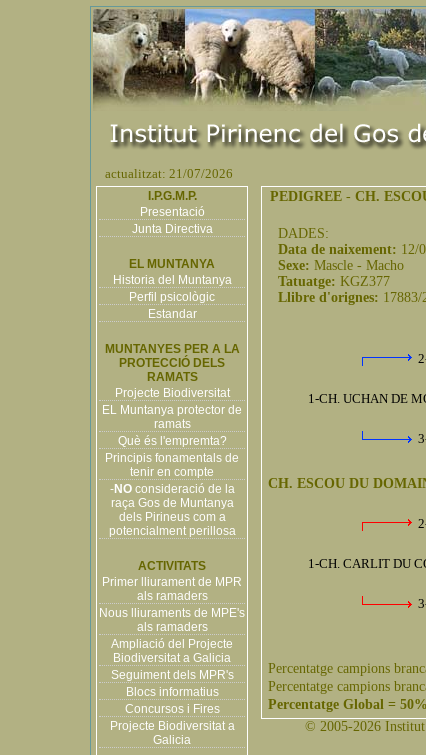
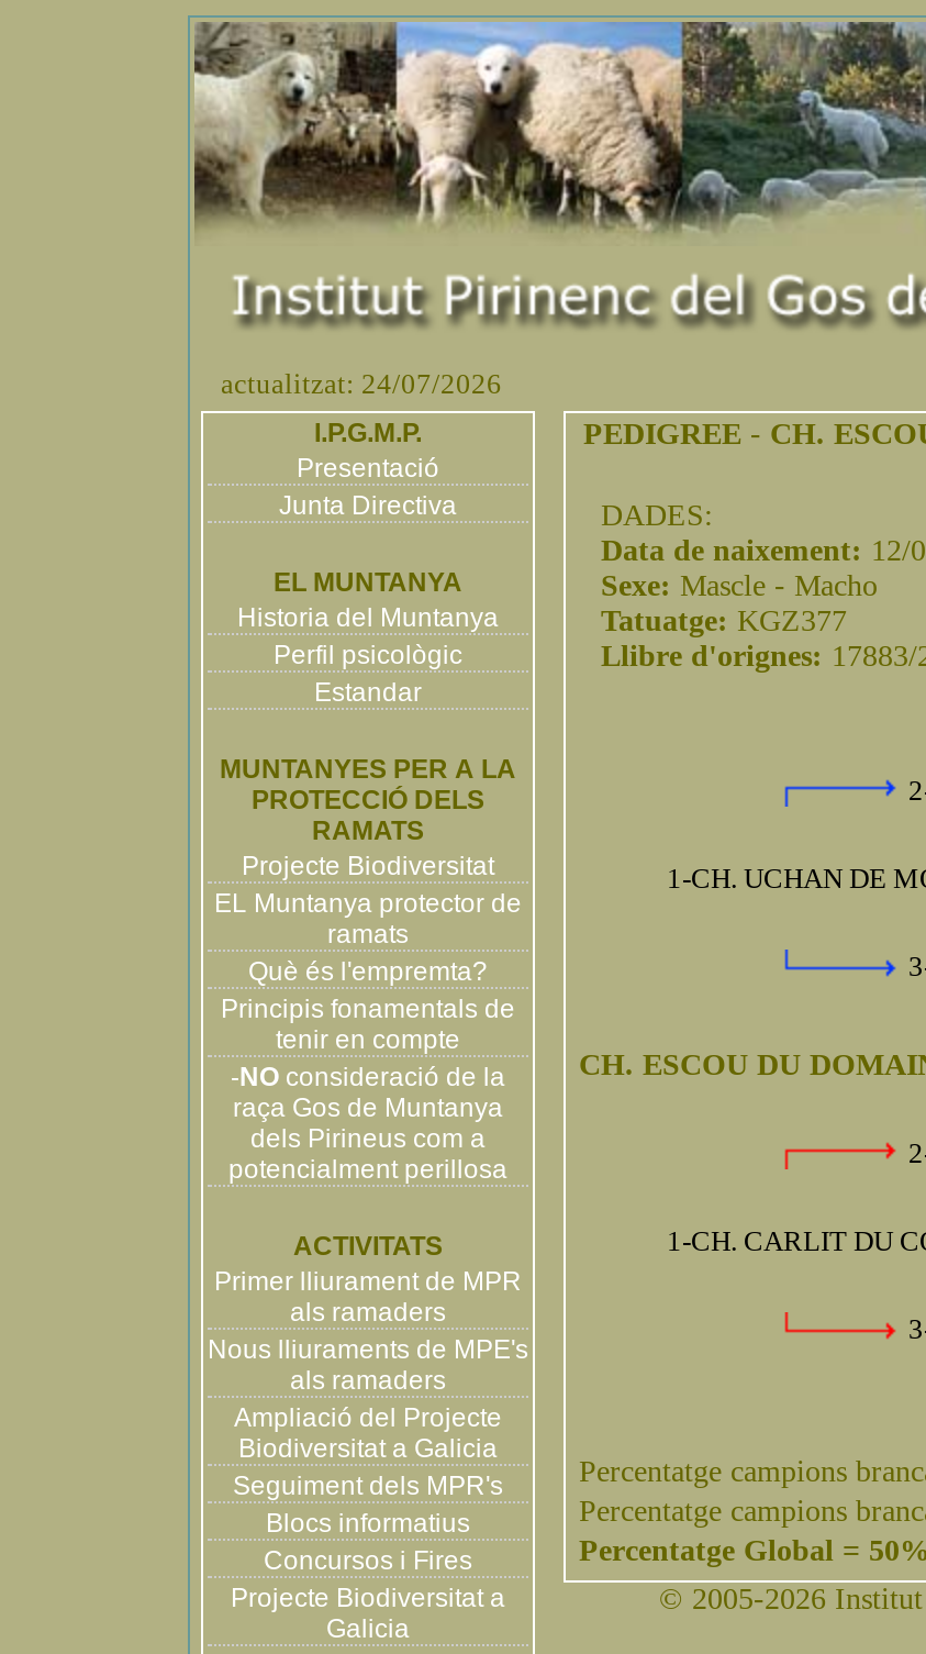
- actualitzat: 21/07/2026
+ actualitzat: 24/07/2026
